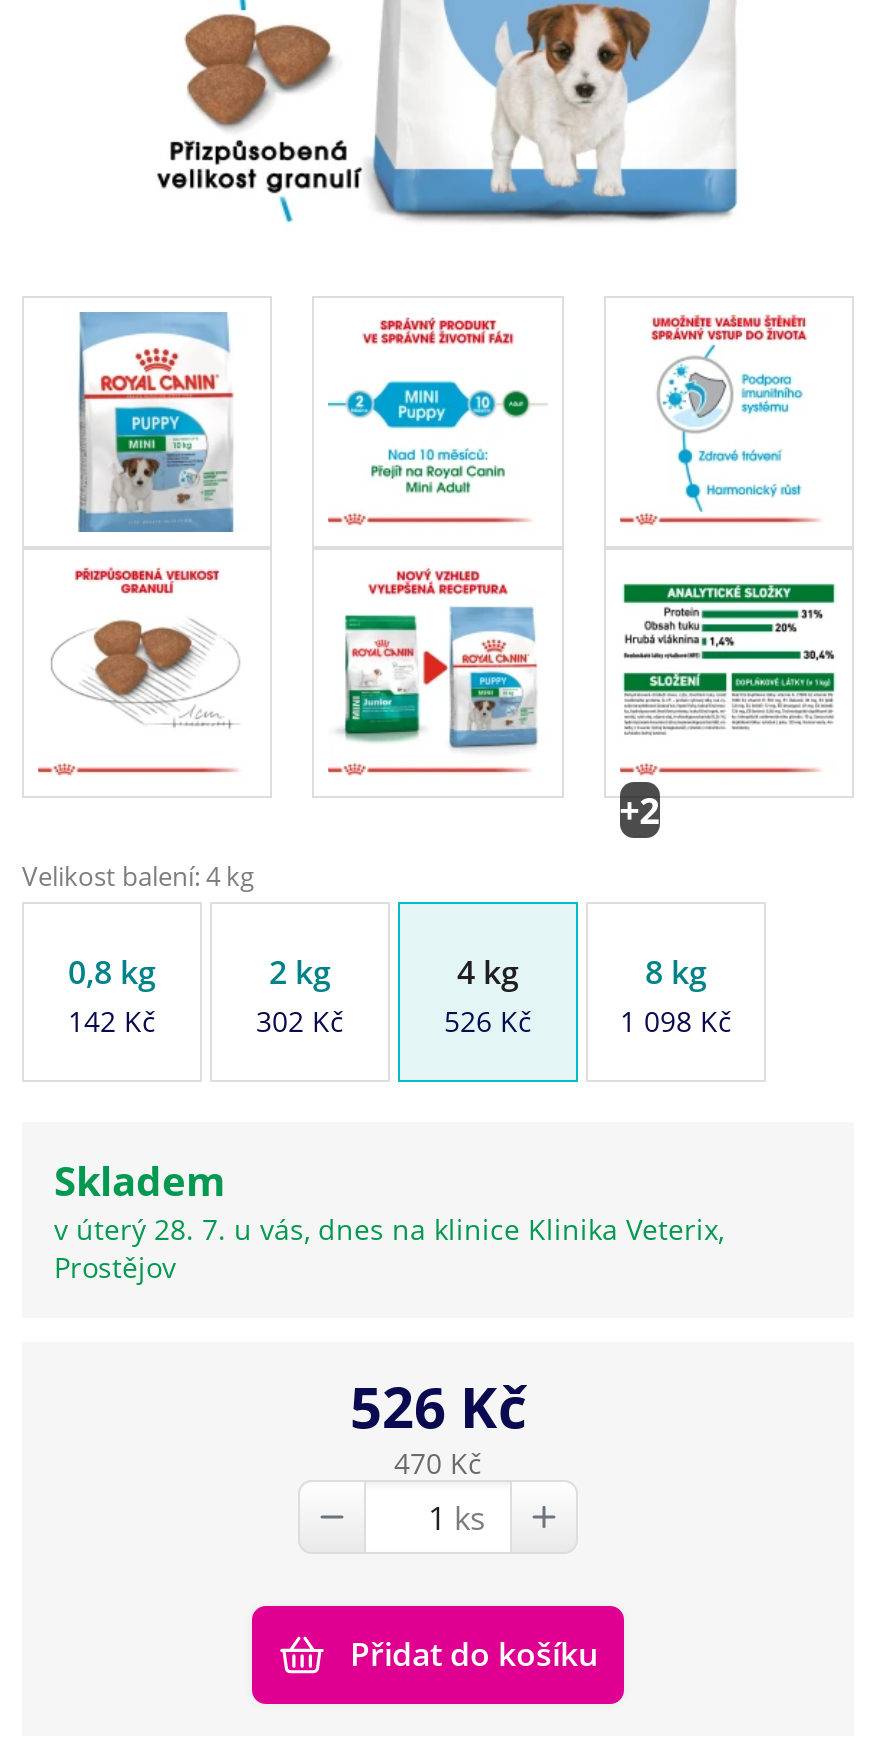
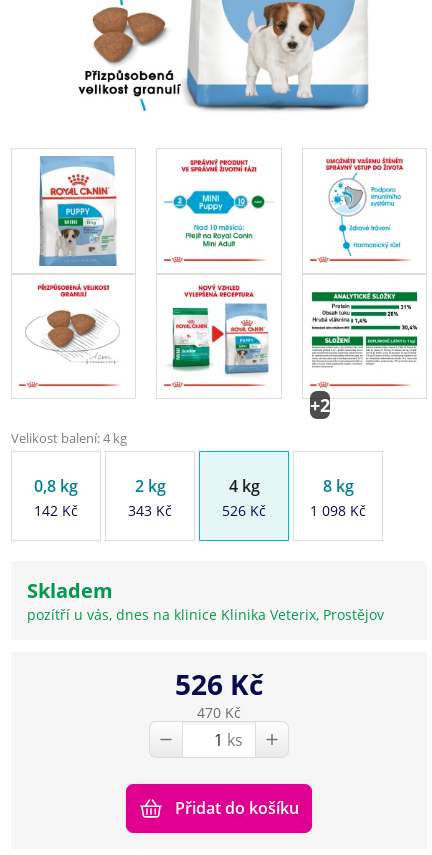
- 302 Kč
+ 343 Kč

- v úterý 28. 7. u vás, dnes na klinice Klinika Veterix,
- Prostějov
+ pozítří u vás, dnes na klinice Klinika Veterix, Prostějov
